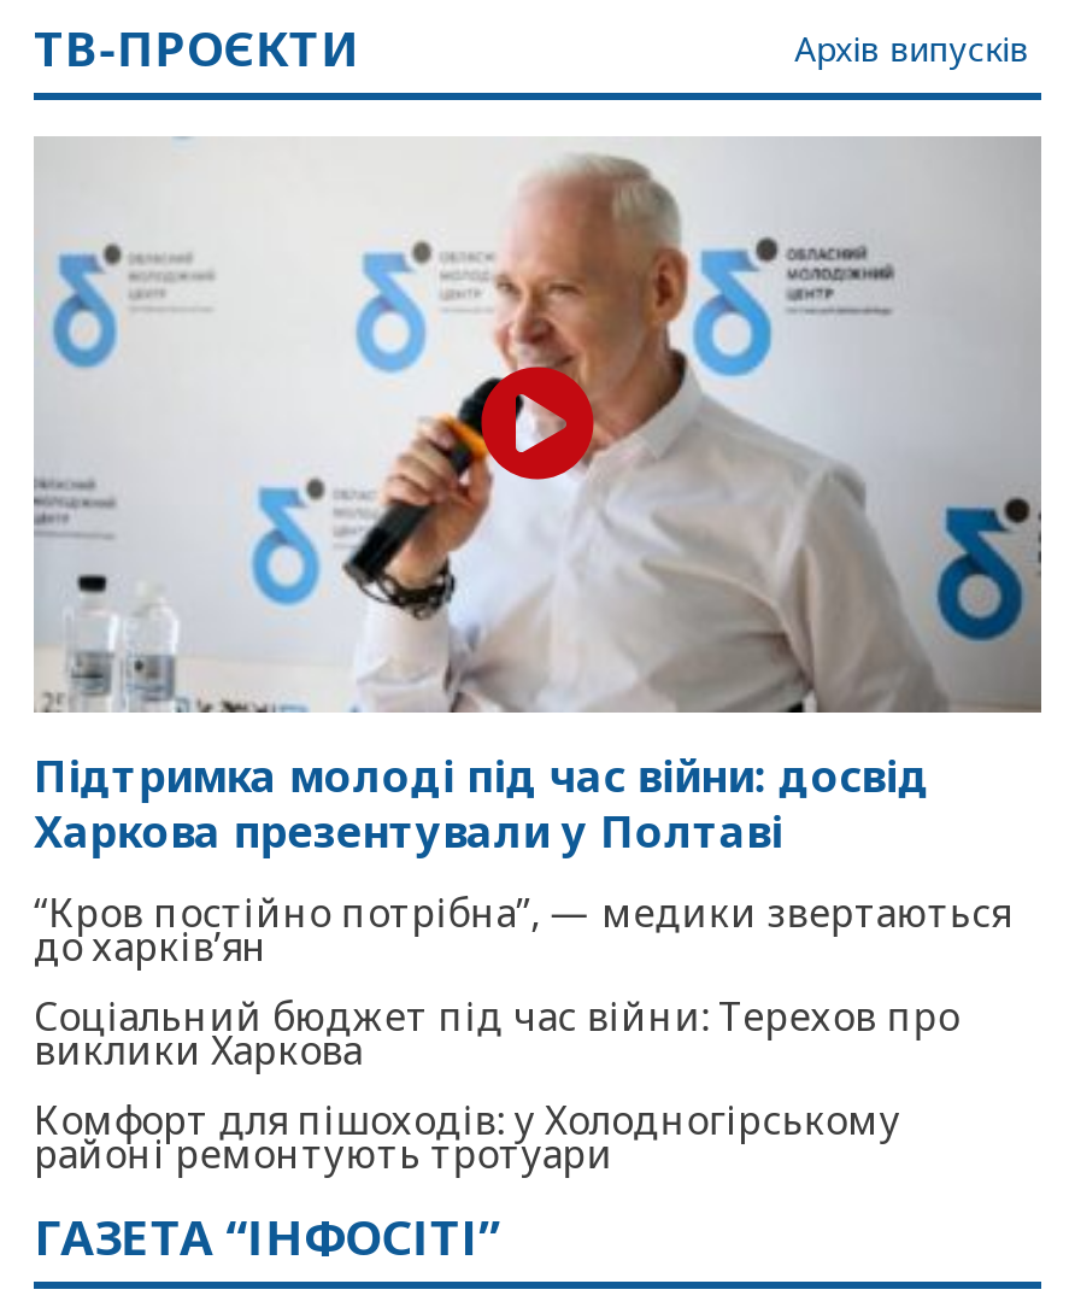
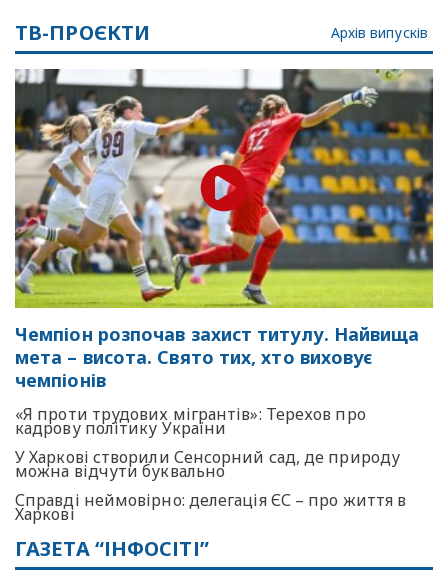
- [image]
- Підтримка молоді під час війни: досвід
- Харкова презентували у Полтаві
+ [image]
+ Чемпіон розпочав захист титулу. Найвища
+ мета – висота. Свято тих, хто виховує
+ чемпіонів

- “Кров постійно потрібна”, — медики звертаються
- до харків’ян
- Соціальний бюджет під час війни: Терехов про
- виклики Харкова
- Комфорт для пішоходів: у Холодногірському
- районі ремонтують тротуари
+ «Я проти трудових мігрантів»: Терехов про
+ кадрову політику України
+ У Харкові створили Сенсорний сад, де природу
+ можна відчути буквально
+ Справді неймовірно: делегація ЄС – про життя в
+ Харкові
